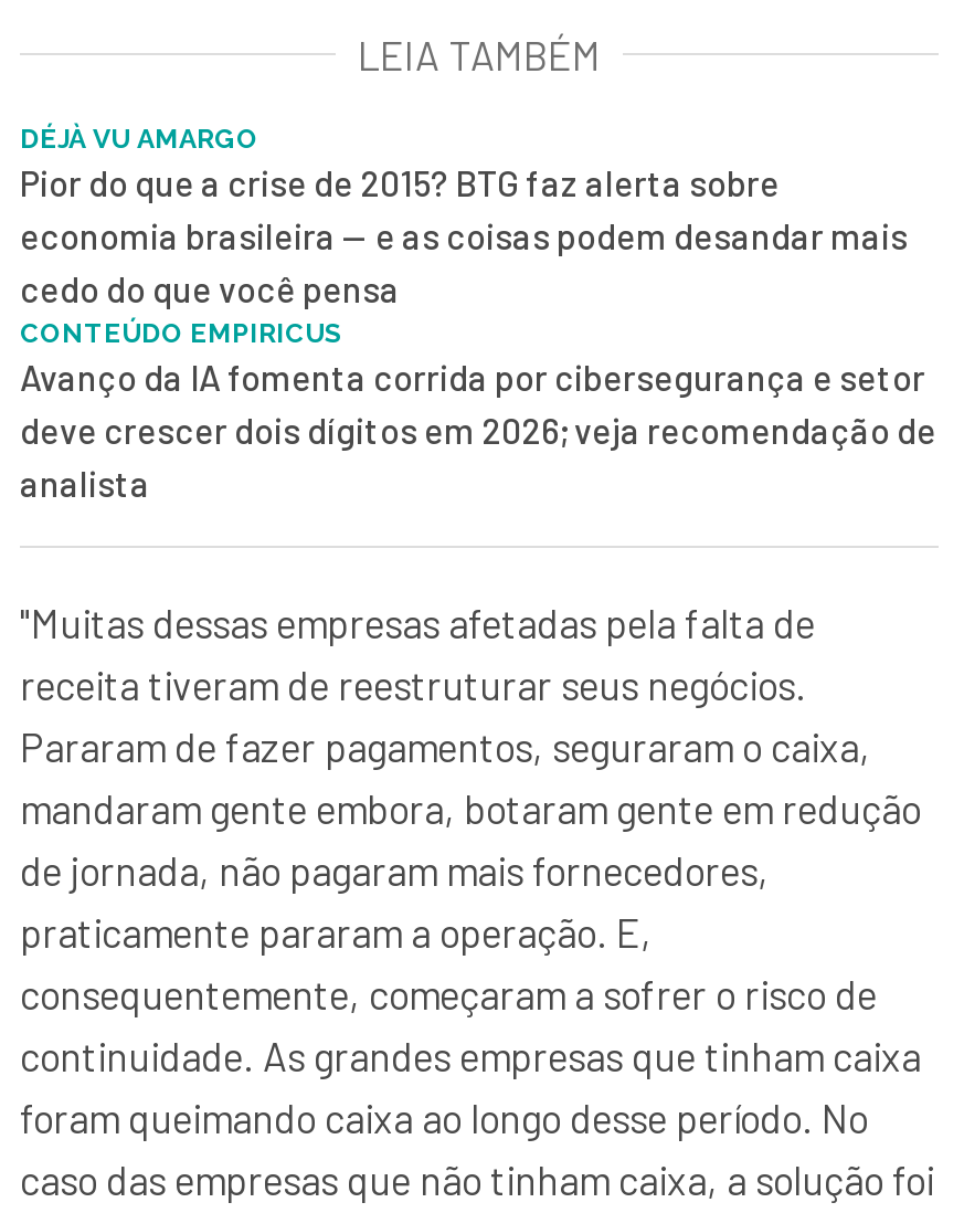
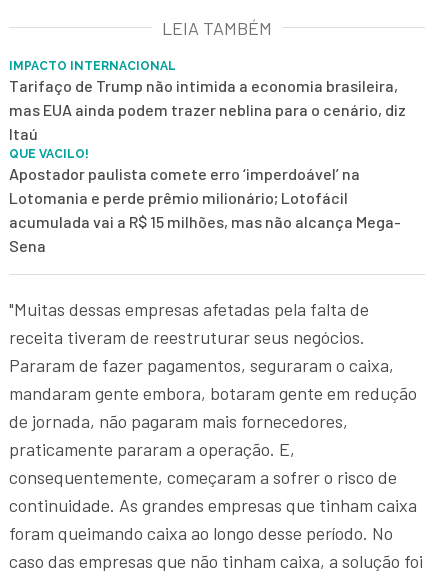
- DÉJÀ VU AMARGO
- Pior do que a crise de 2015? BTG faz alerta sobre
- economia brasileira — e as coisas podem desandar mais
- cedo do que você pensa
- CONTEÚDO EMPIRICUS
- Avanço da IA fomenta corrida por cibersegurança e setor
- deve crescer dois dígitos em 2026; veja recomendação de
- analista
+ IMPACTO INTERNACIONAL
+ Tarifaço de Trump não intimida a economia brasileira,
+ mas EUA ainda podem trazer neblina para o cenário, diz
+ Itaú
+ QUE VACILO!
+ Apostador paulista comete erro ‘imperdoável’ na
+ Lotomania e perde prêmio milionário; Lotofácil
+ acumulada vai a R$ 15 milhões, mas não alcança Mega-
+ Sena
